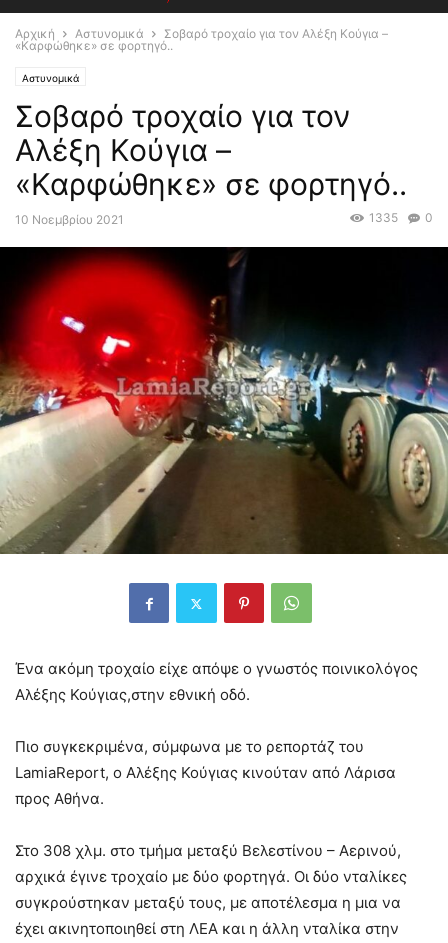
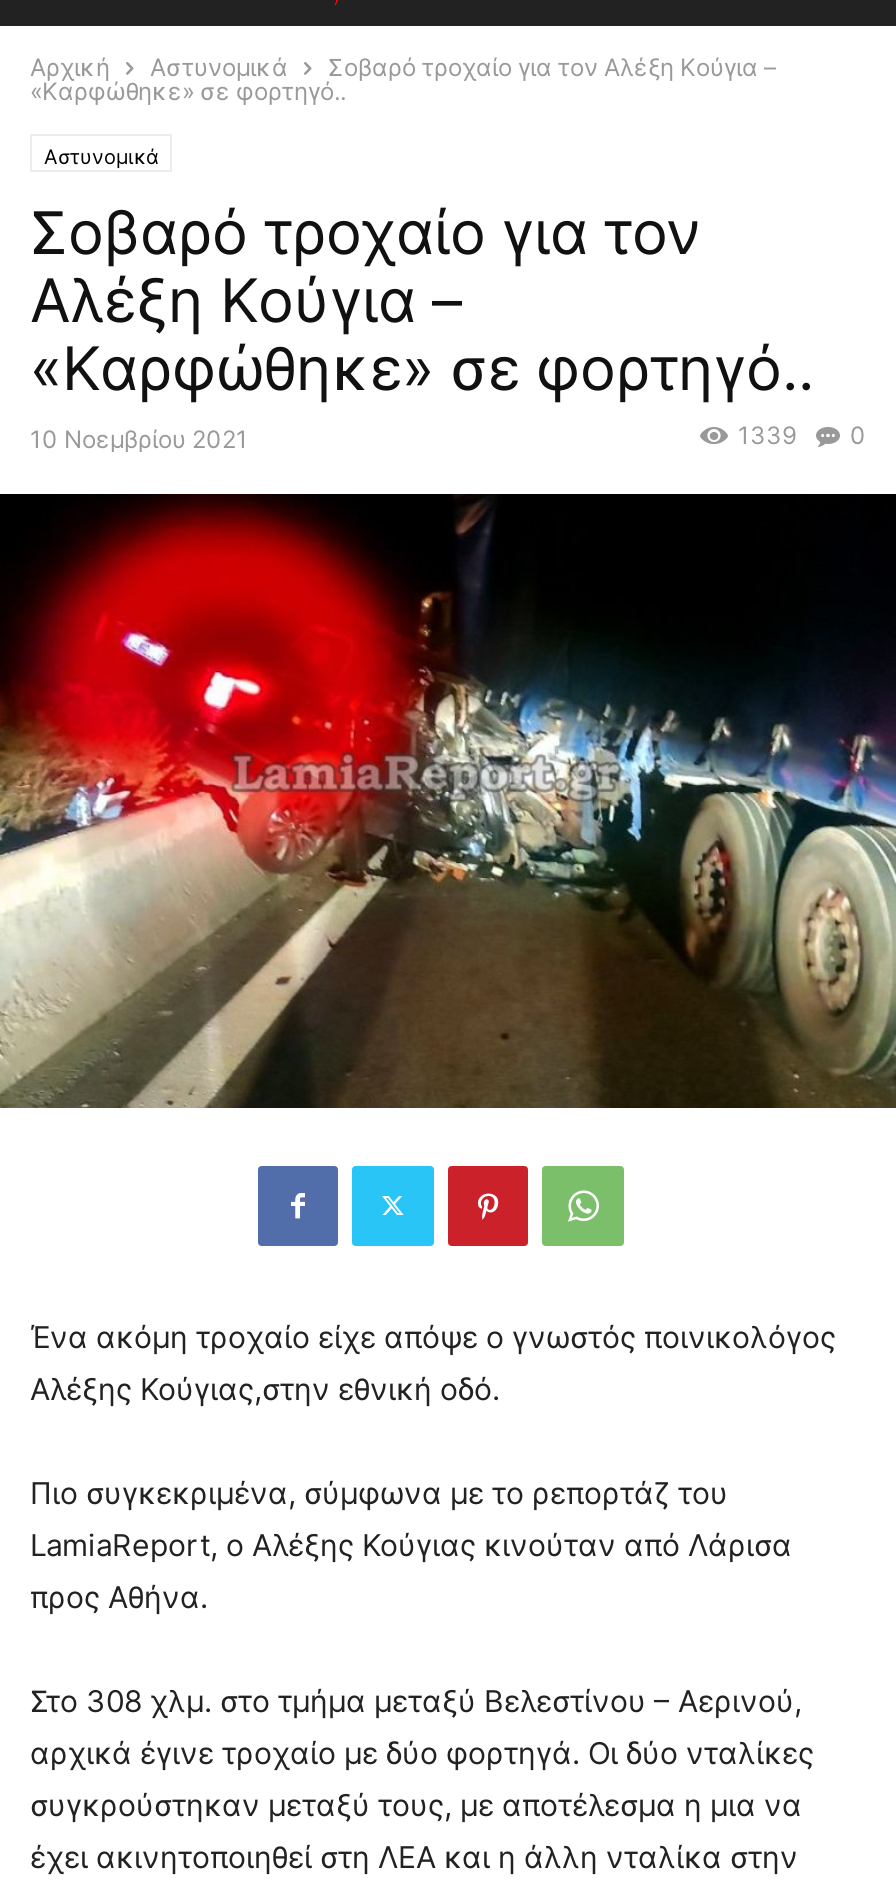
- 1335 0
+ 1339 0
